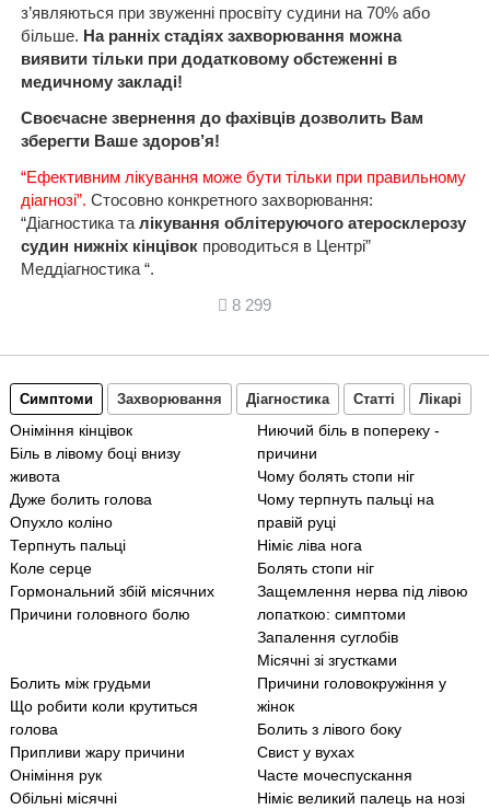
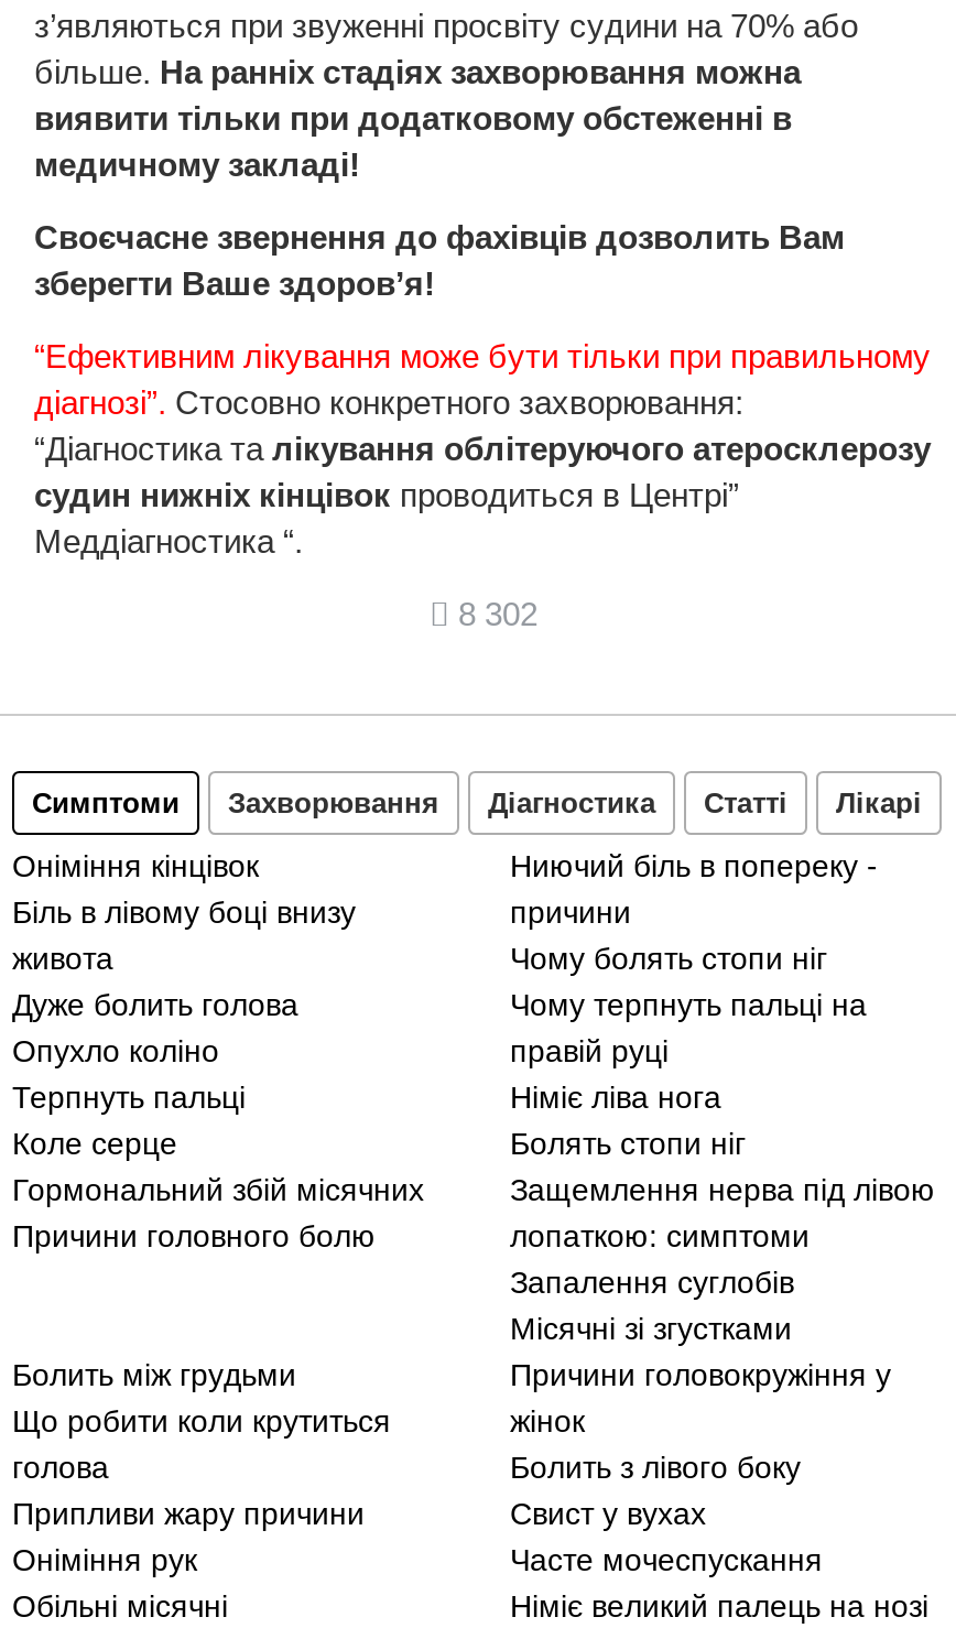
- 8 299
+ 8 302
